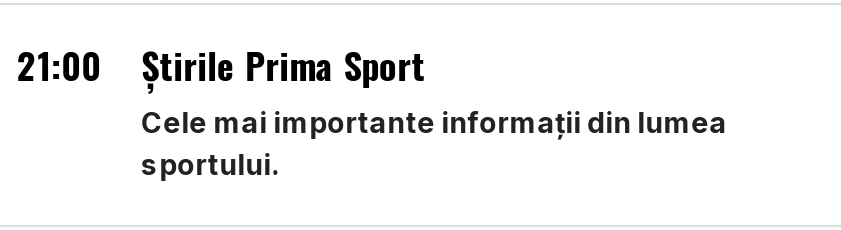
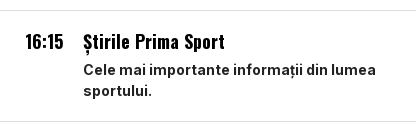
- 21:00 Ştirile Prima Sport
+ 16:15 Ştirile Prima Sport
